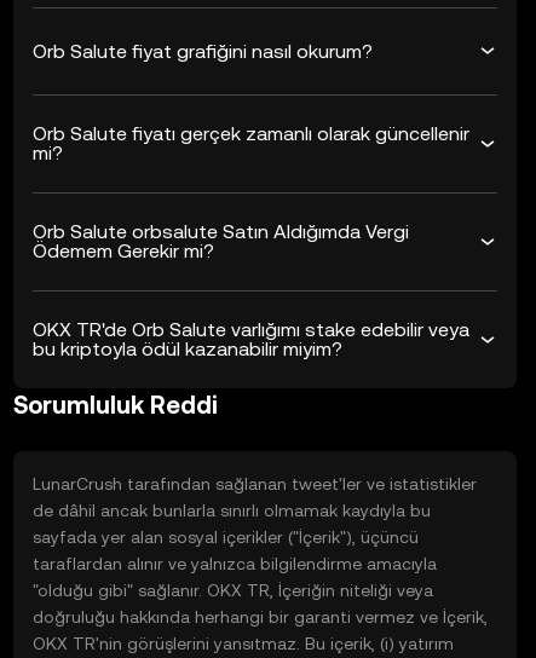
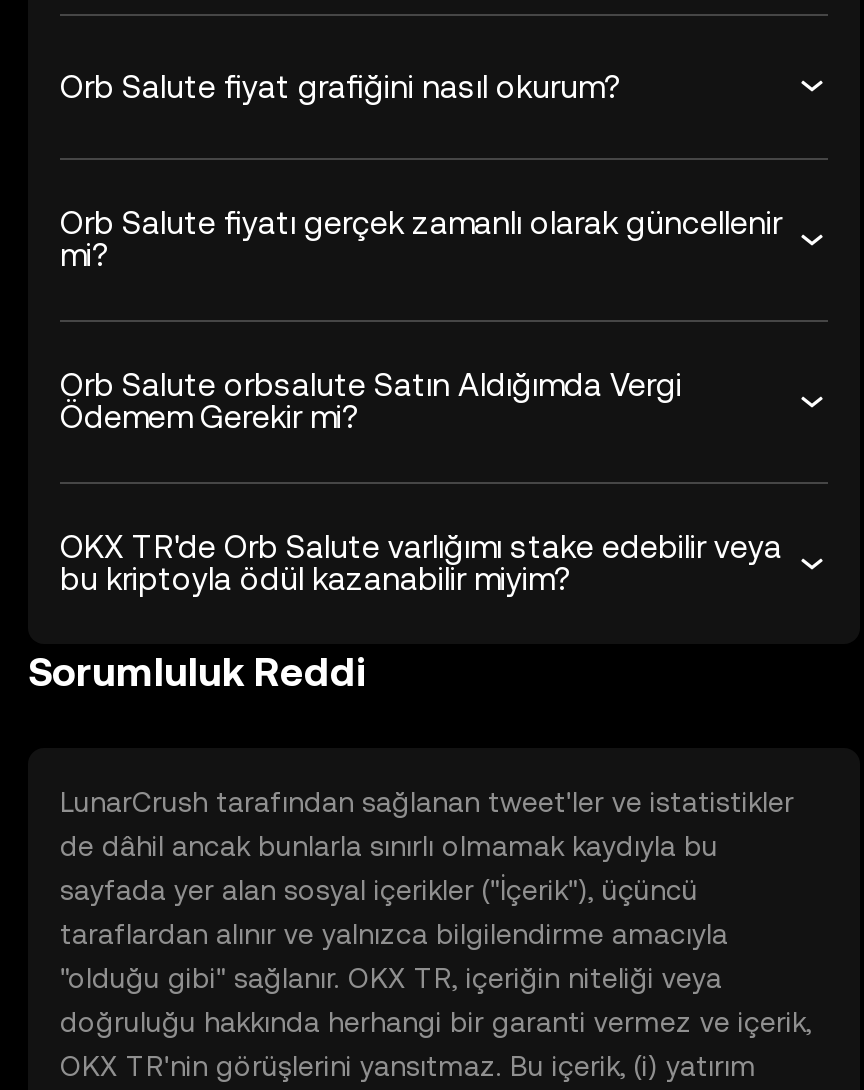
- "olduğu gibi" sağlanır. OKX TR, İçeriğin niteliği veya
+ "olduğu gibi" sağlanır. OKX TR, içeriğin niteliği veya

- doğruluğu hakkında herhangi bir garanti vermez ve İçerik,
+ doğruluğu hakkında herhangi bir garanti vermez ve içerik,
